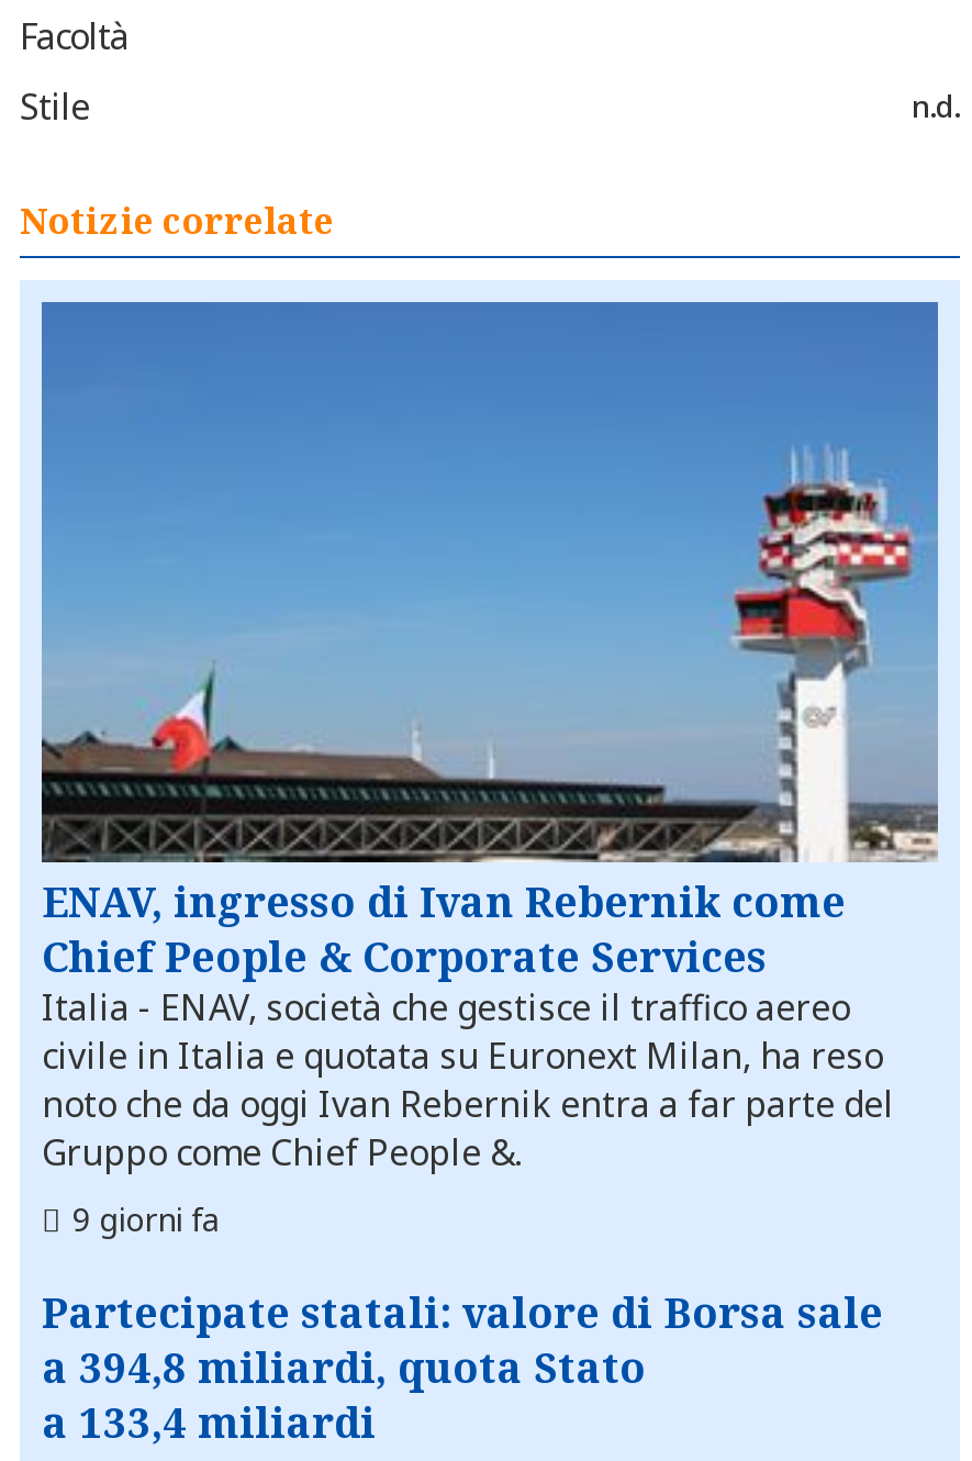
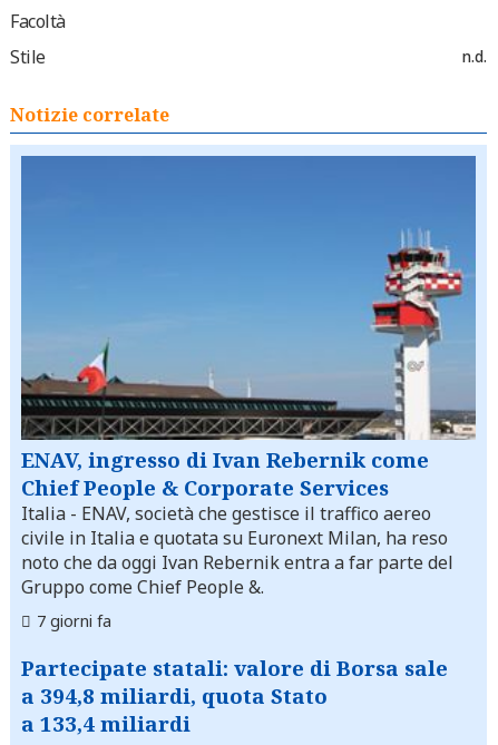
- 9 giorni fa
+ 7 giorni fa
